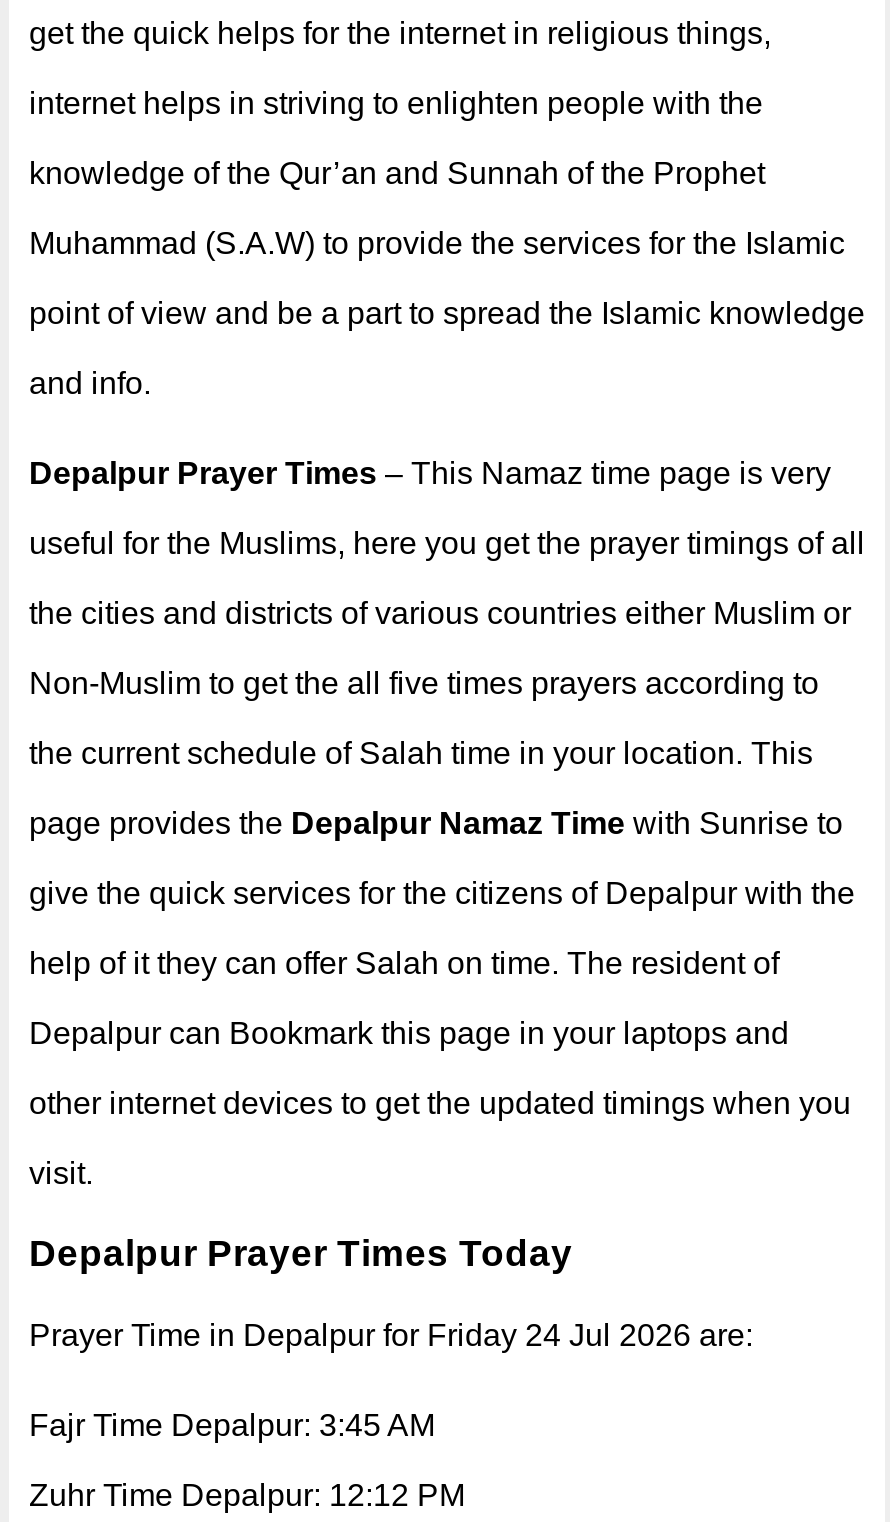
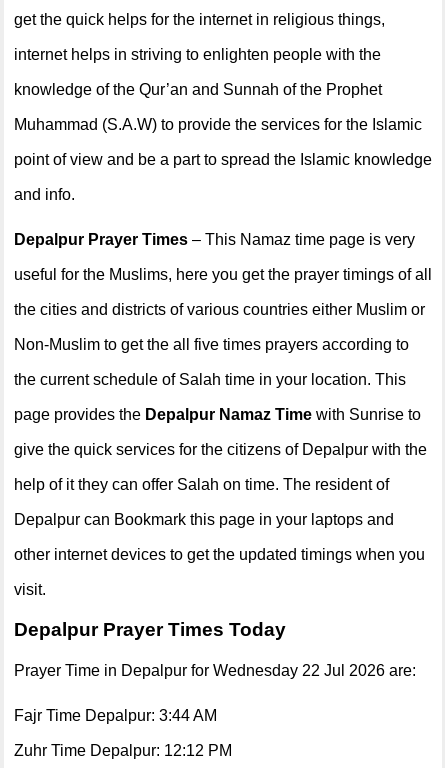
- Prayer Time in Depalpur for Friday 24 Jul 2026 are:
+ Prayer Time in Depalpur for Wednesday 22 Jul 2026 are:

- Fajr Time Depalpur: 3:45 AM
+ Fajr Time Depalpur: 3:44 AM
